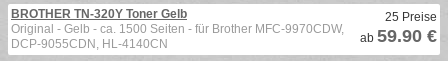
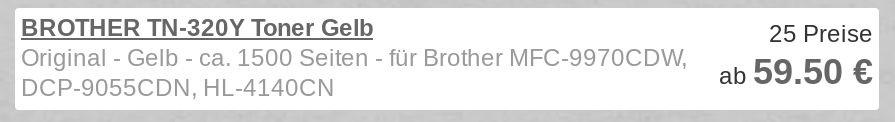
- Original - Gelb - ca. 1500 Seiten - für Brother MFC-9970CDW, ab 59.90 €
+ Original - Gelb - ca. 1500 Seiten - für Brother MFC-9970CDW, ab 59.50 €
